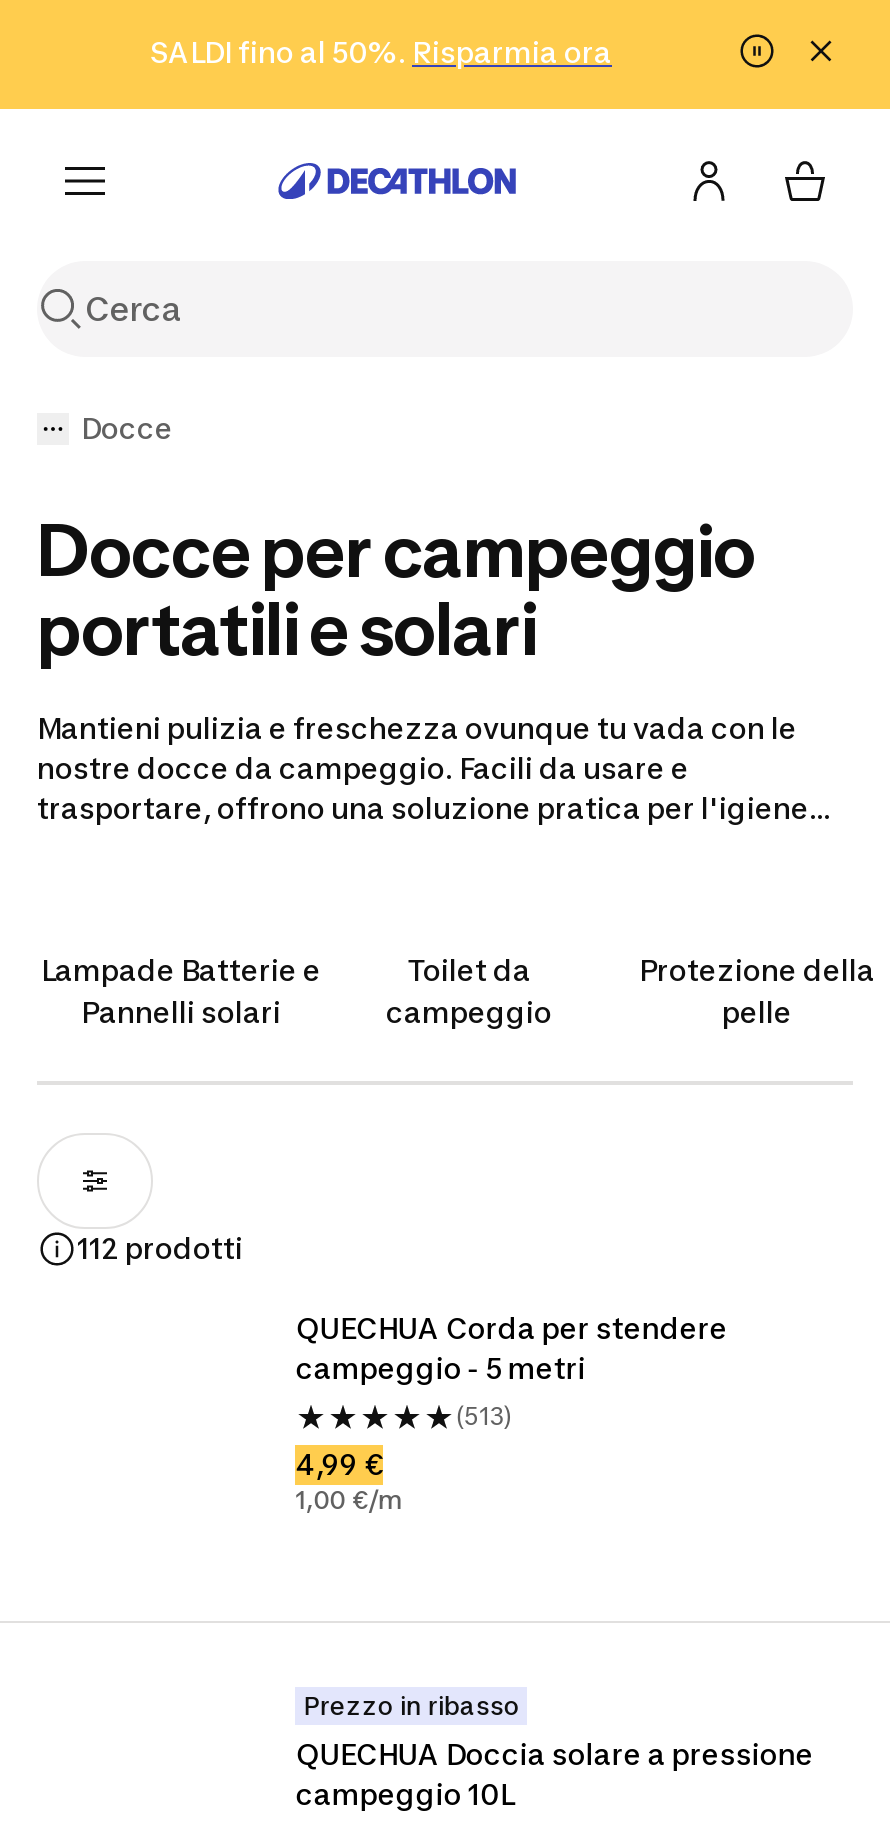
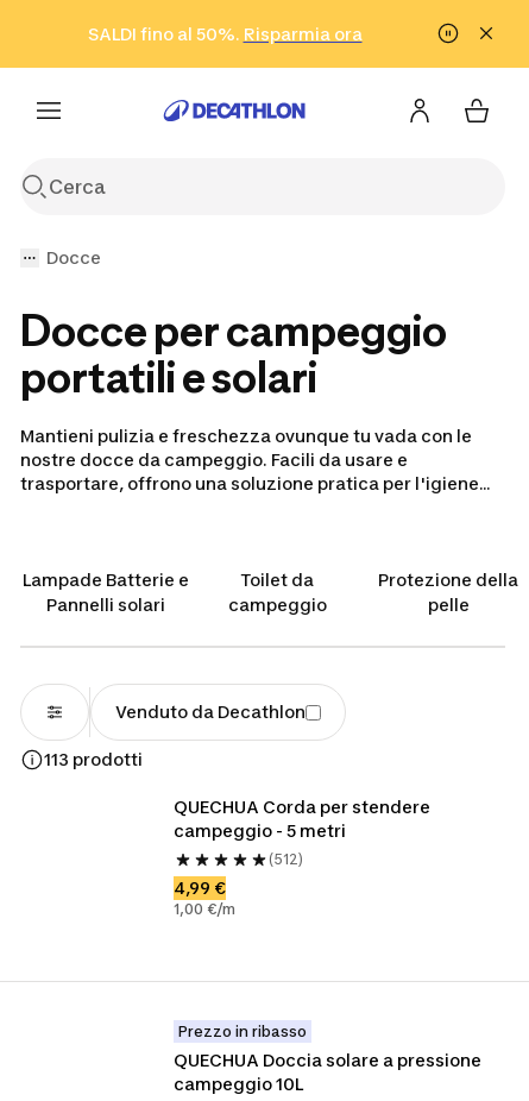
- 112 prodotti
+ Venduto da Decathlon
+ 113 prodotti

- (513)
+ (512)
